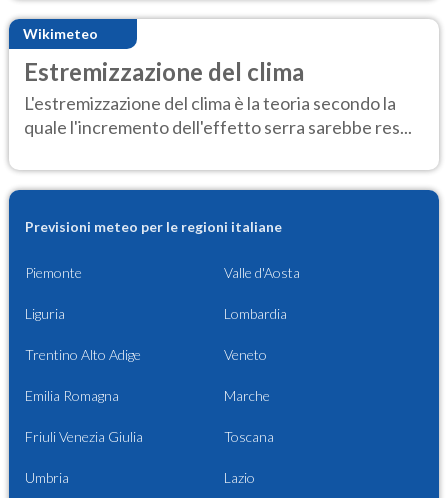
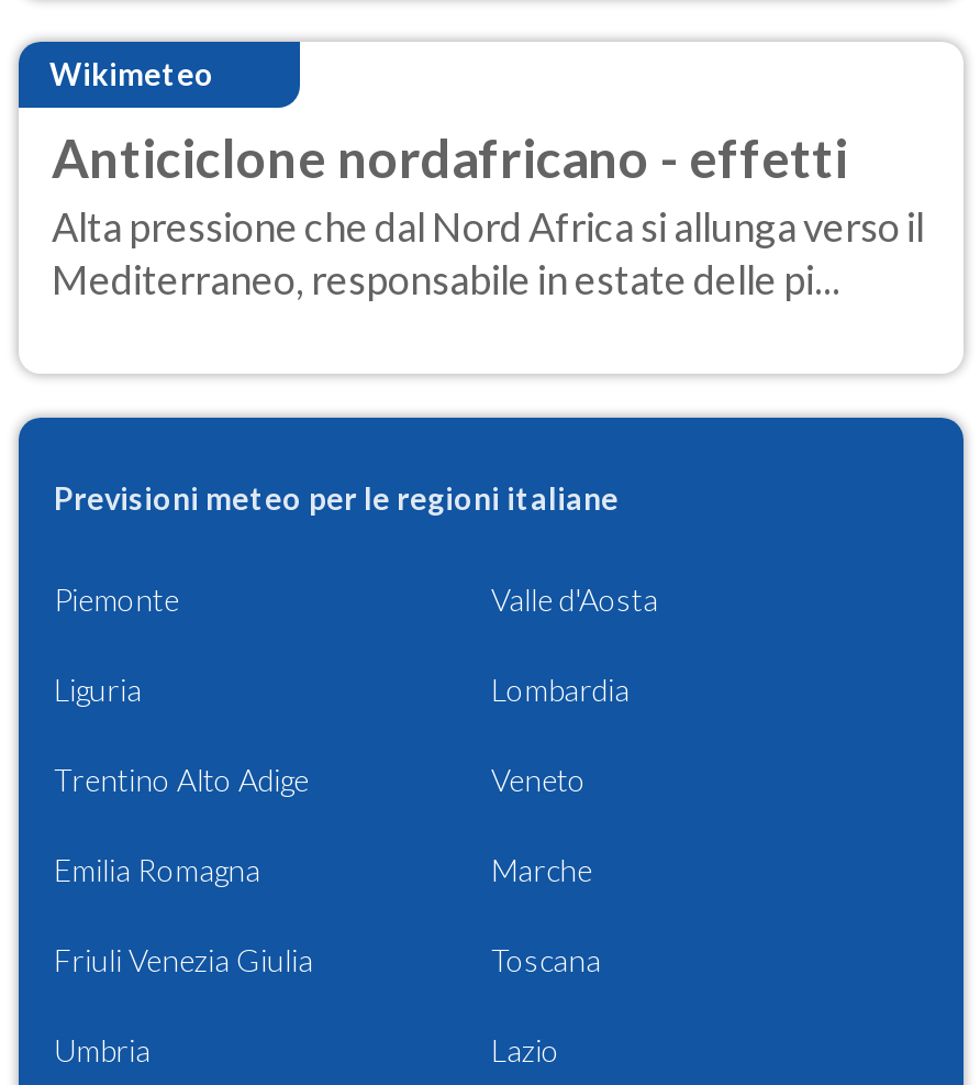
- Estremizzazione del clima
- L'estremizzazione del clima è la teoria secondo la
- quale l'incremento dell'effetto serra sarebbe res...
+ Anticiclone nordafricano - effetti
+ Alta pressione che dal Nord Africa si allunga verso il
+ Mediterraneo, responsabile in estate delle pi...
